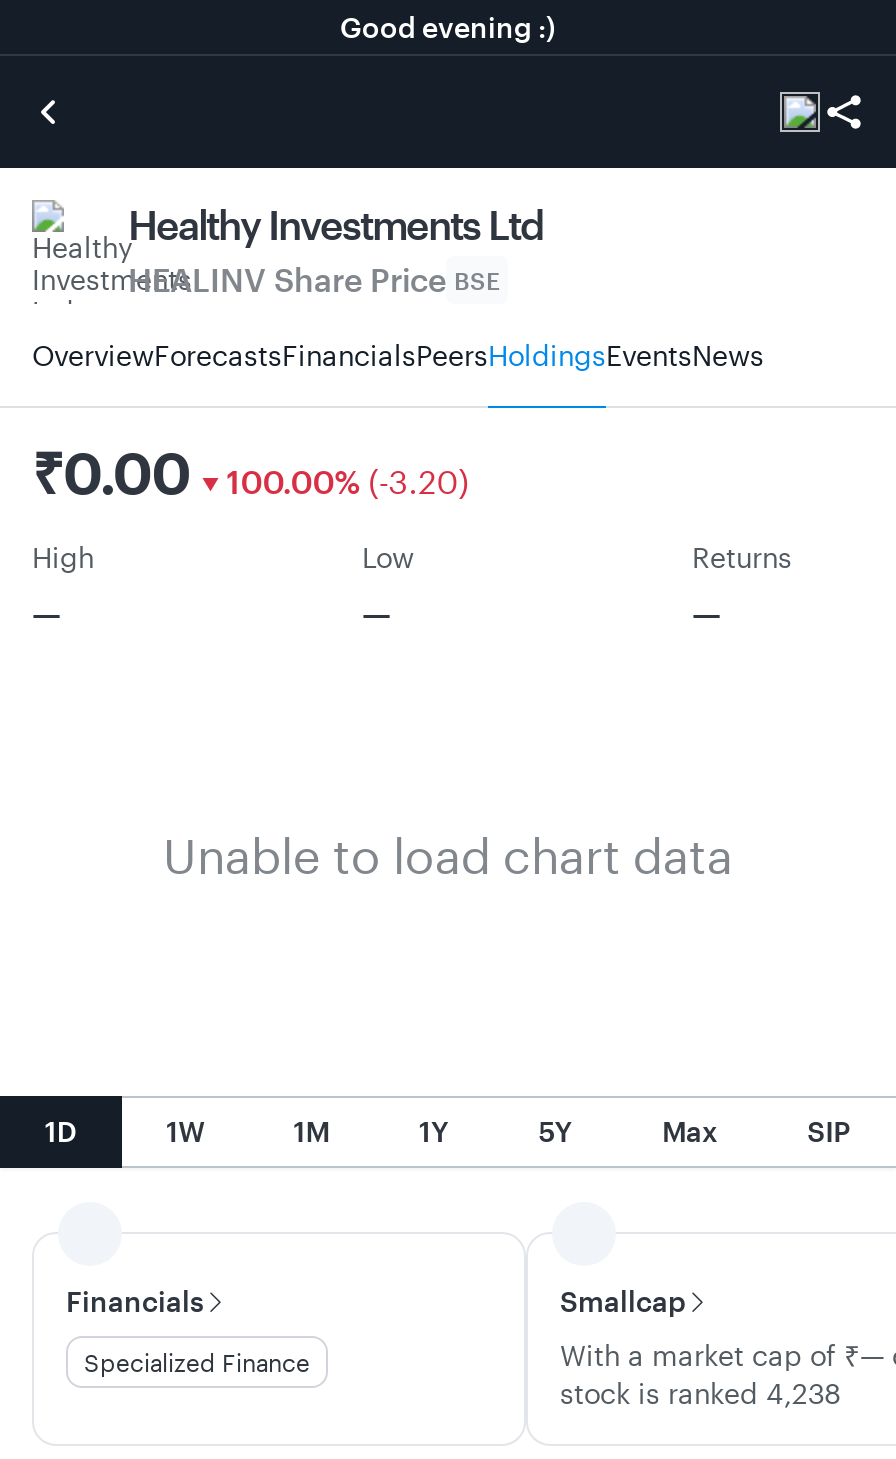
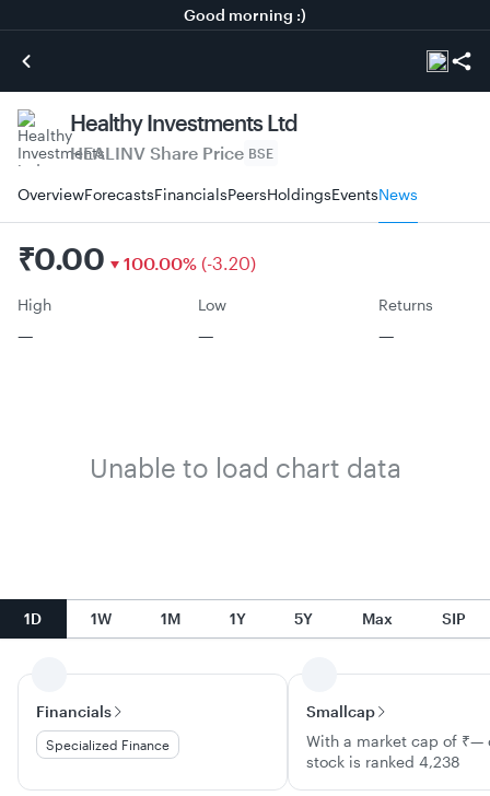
- Good evening :)
+ Good morning :)
